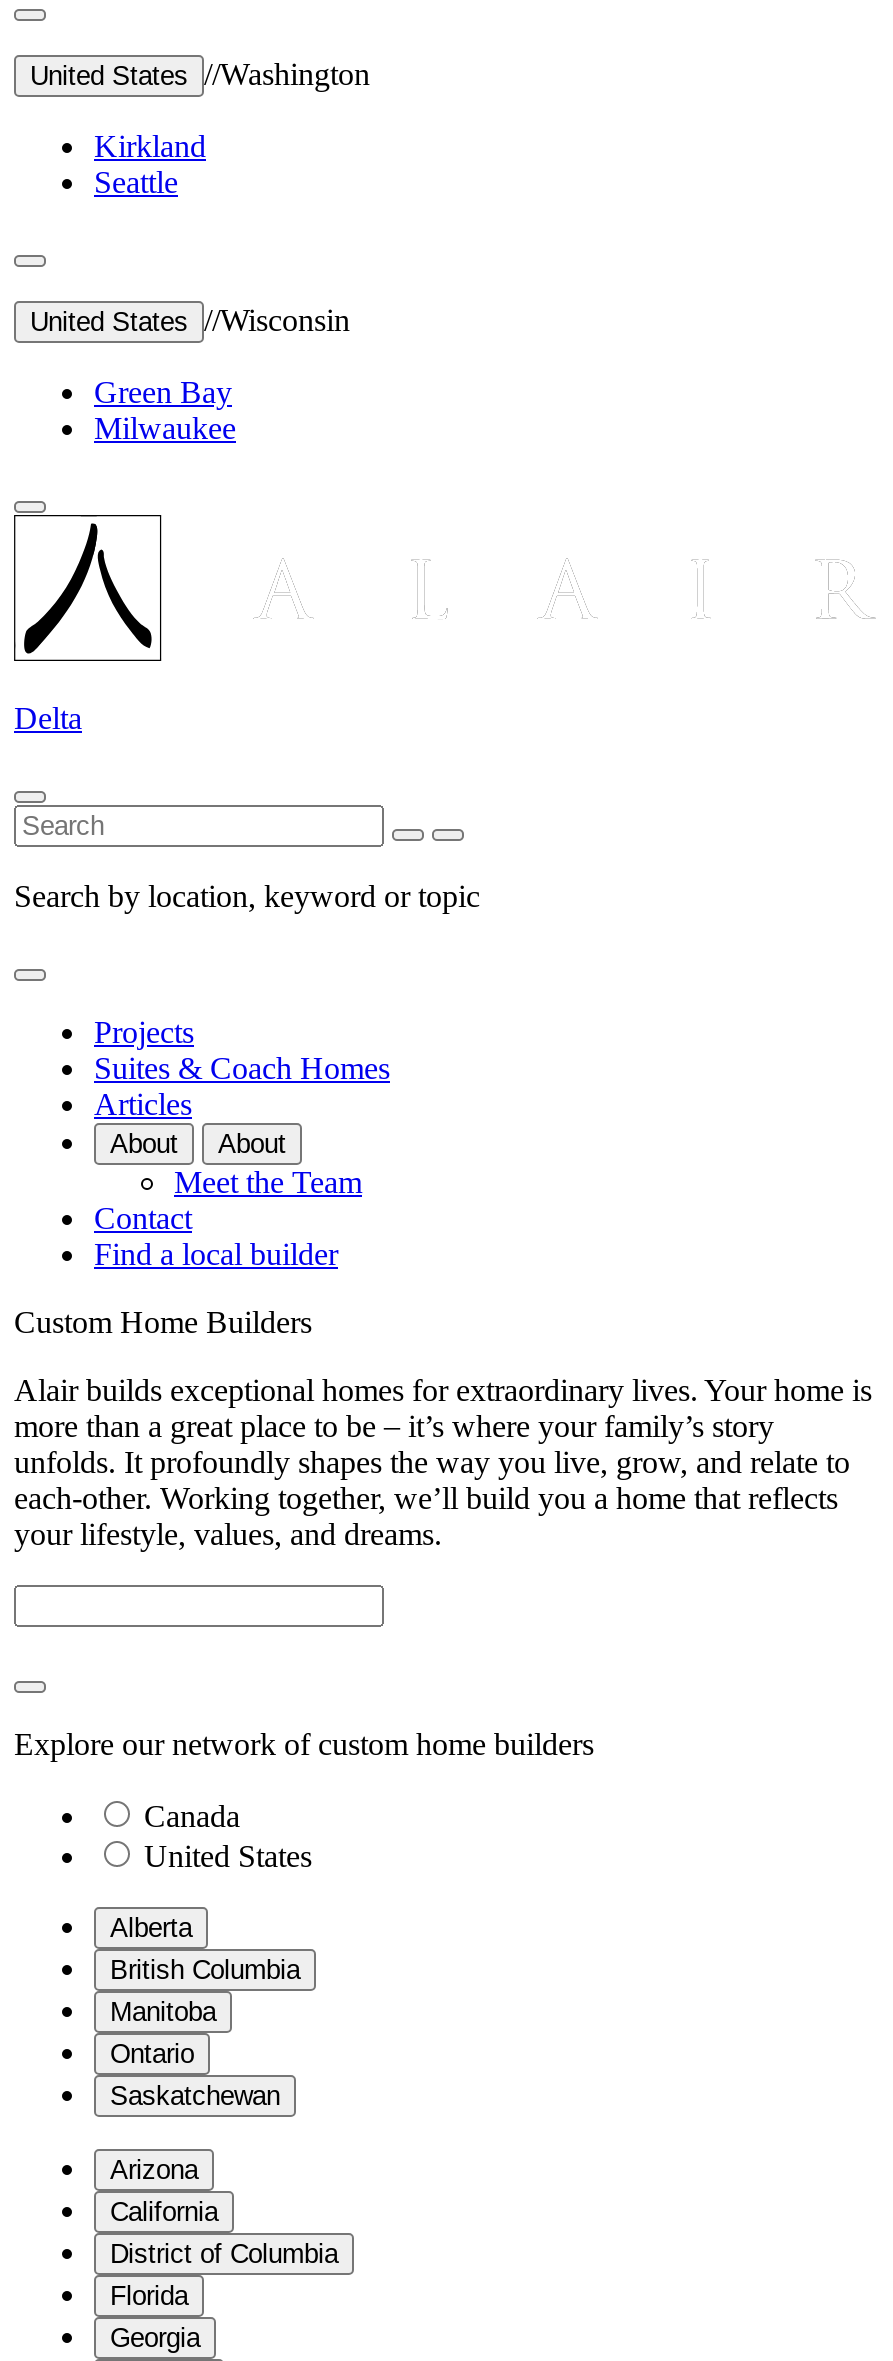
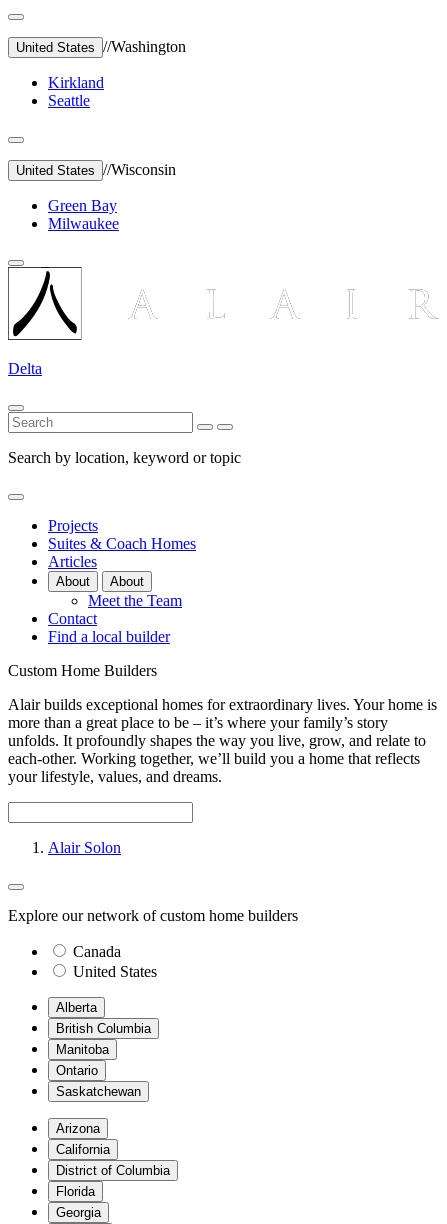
+ Alair Solon
